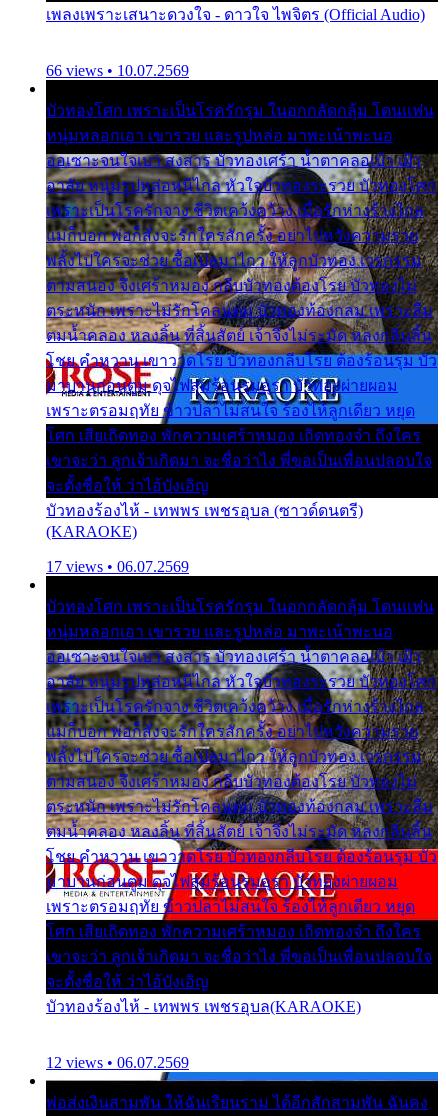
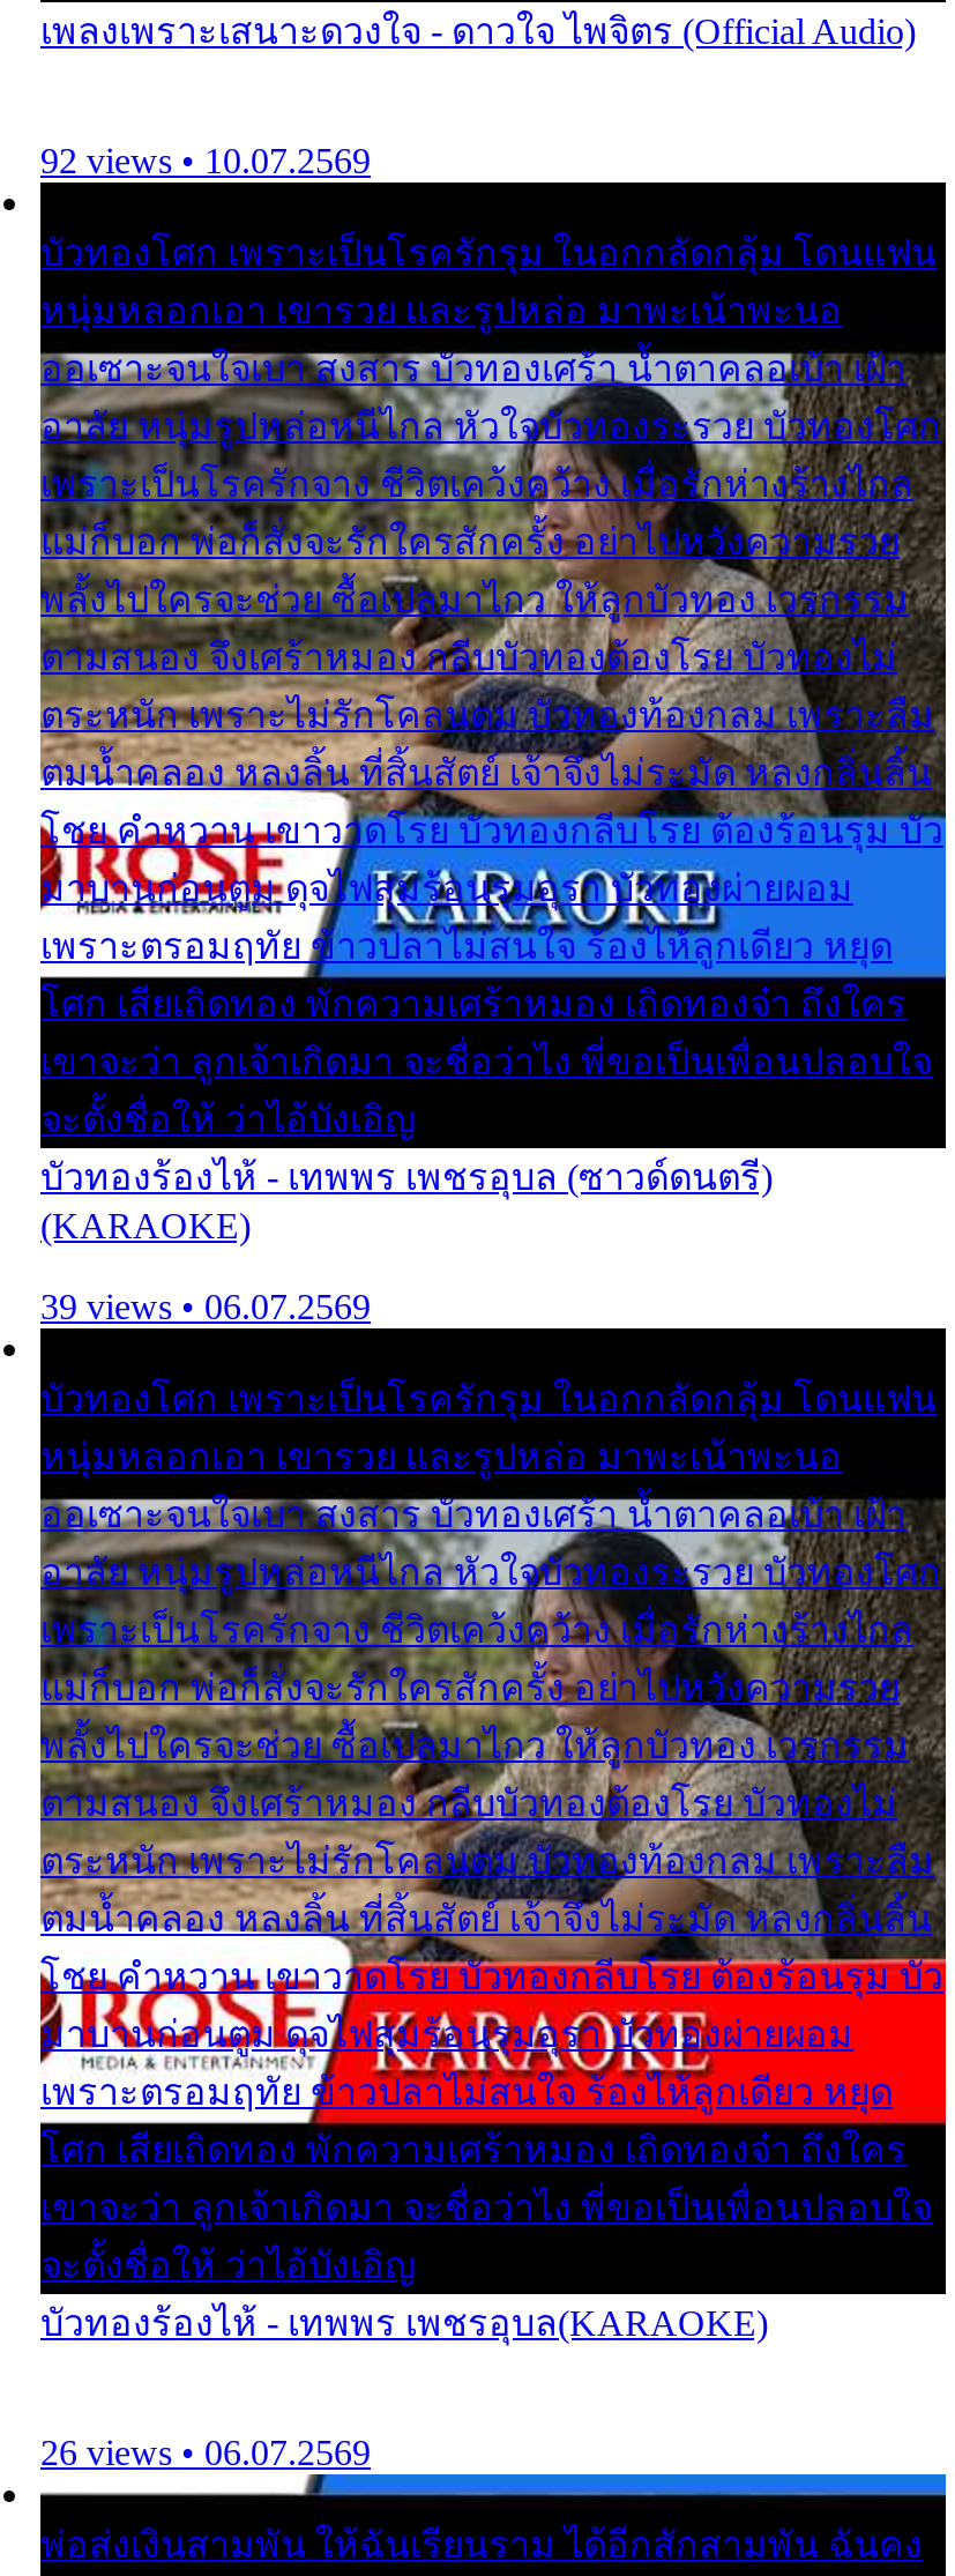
- 66 views • 10.07.2569
+ 92 views • 10.07.2569

- 17 views • 06.07.2569
+ 39 views • 06.07.2569

- 12 views • 06.07.2569
+ 26 views • 06.07.2569
